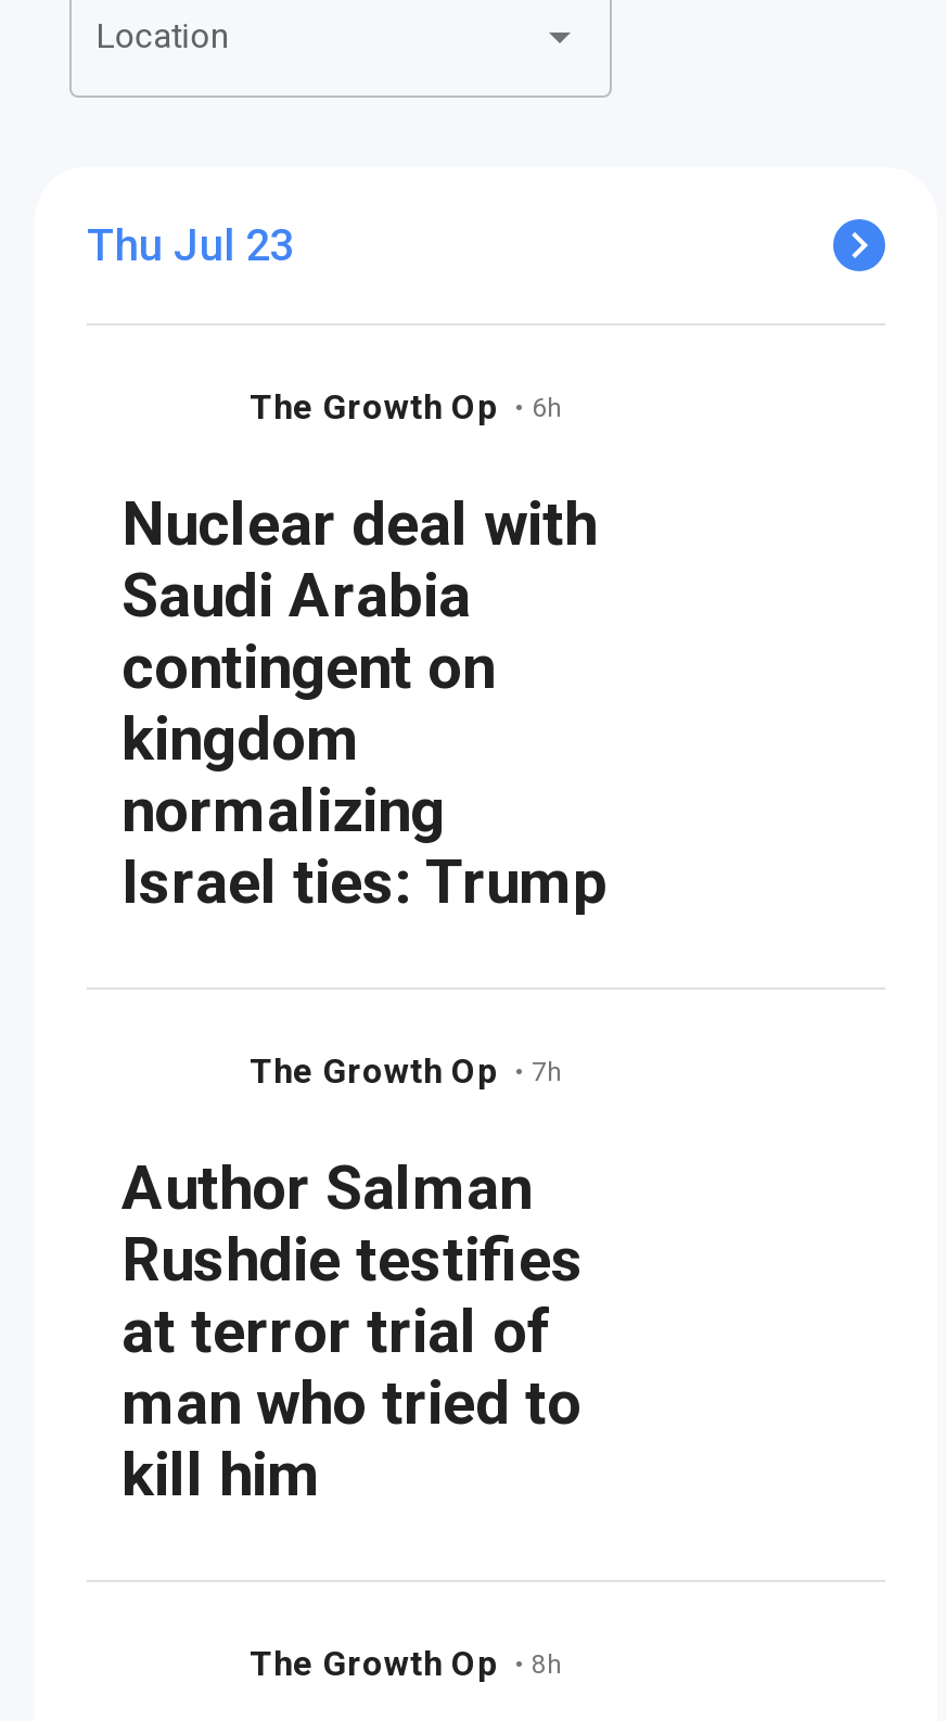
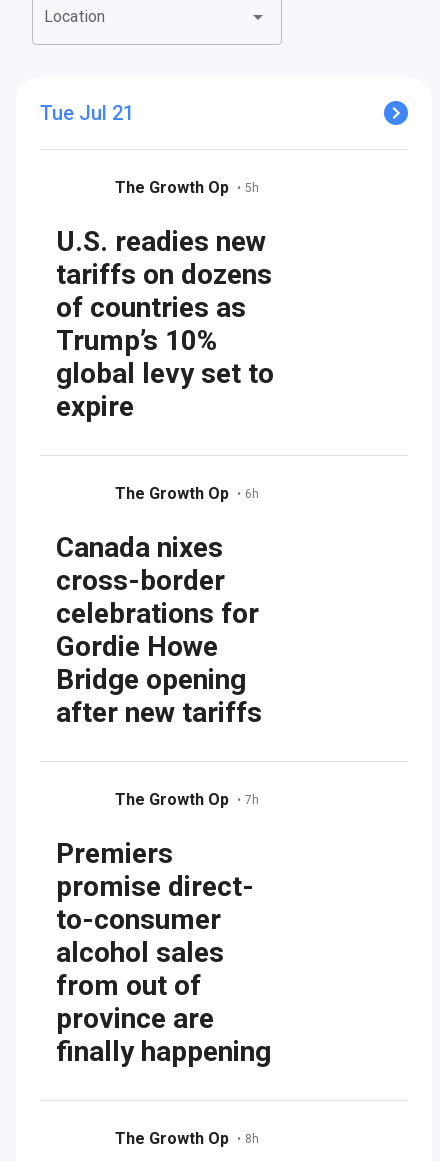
- Thu Jul 23
+ Tue Jul 21
+ The Growth Op • 5h
+ U.S. readies new
+ tariffs on dozens
+ of countries as
+ Trump’s 10%
+ global levy set to
+ expire

- Nuclear deal with
- Saudi Arabia
- contingent on
- kingdom
- normalizing
- Israel ties: Trump
+ Canada nixes
+ cross-border
+ celebrations for
+ Gordie Howe
+ Bridge opening
+ after new tariffs

- Author Salman
- Rushdie testifies
- at terror trial of
- man who tried to
- kill him
+ Premiers
+ promise direct-
+ to-consumer
+ alcohol sales
+ from out of
+ province are
+ finally happening
